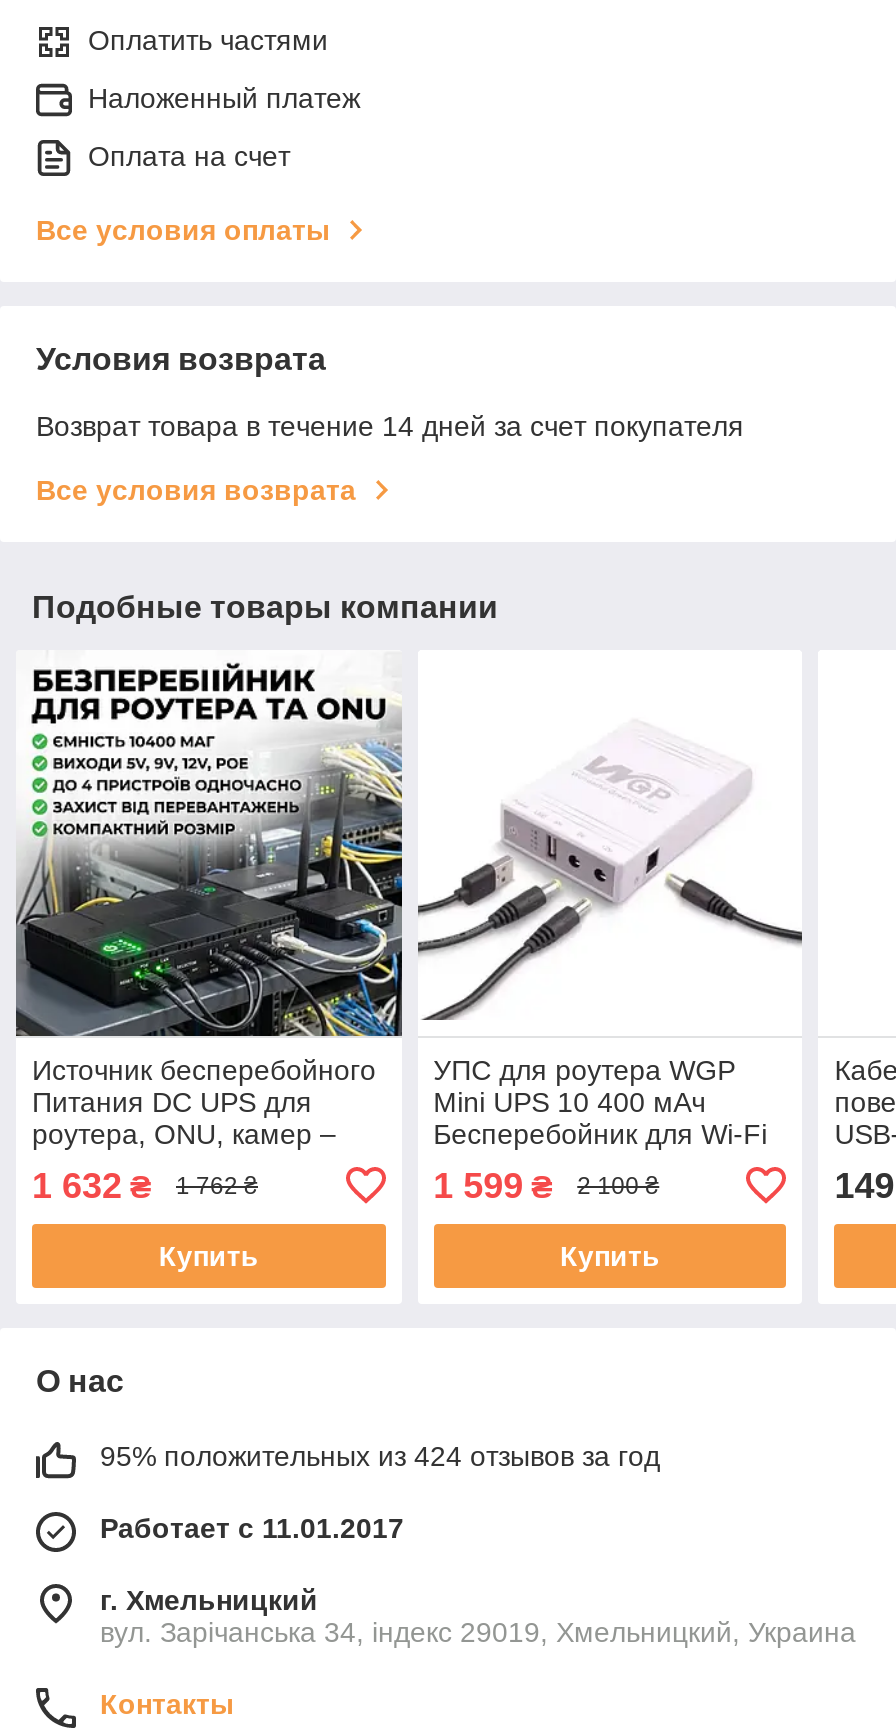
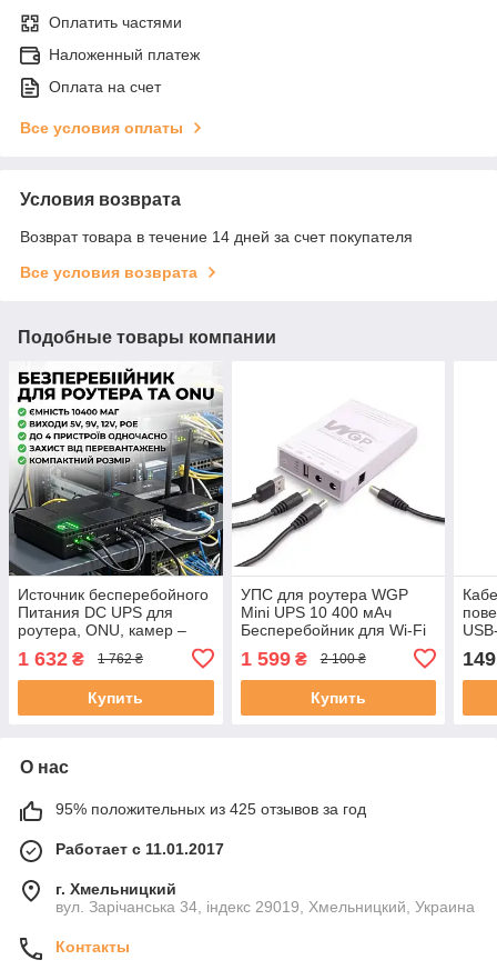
- 95% положительных из 424 отзывов за год
+ 95% положительных из 425 отзывов за год
